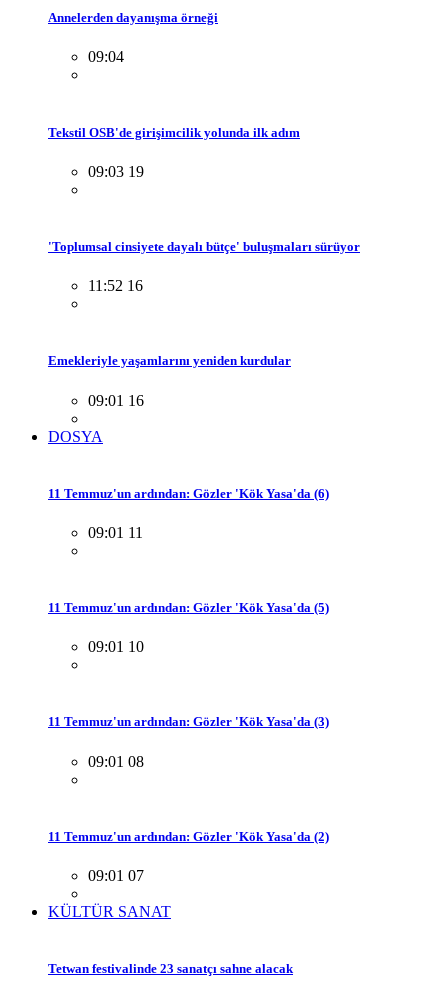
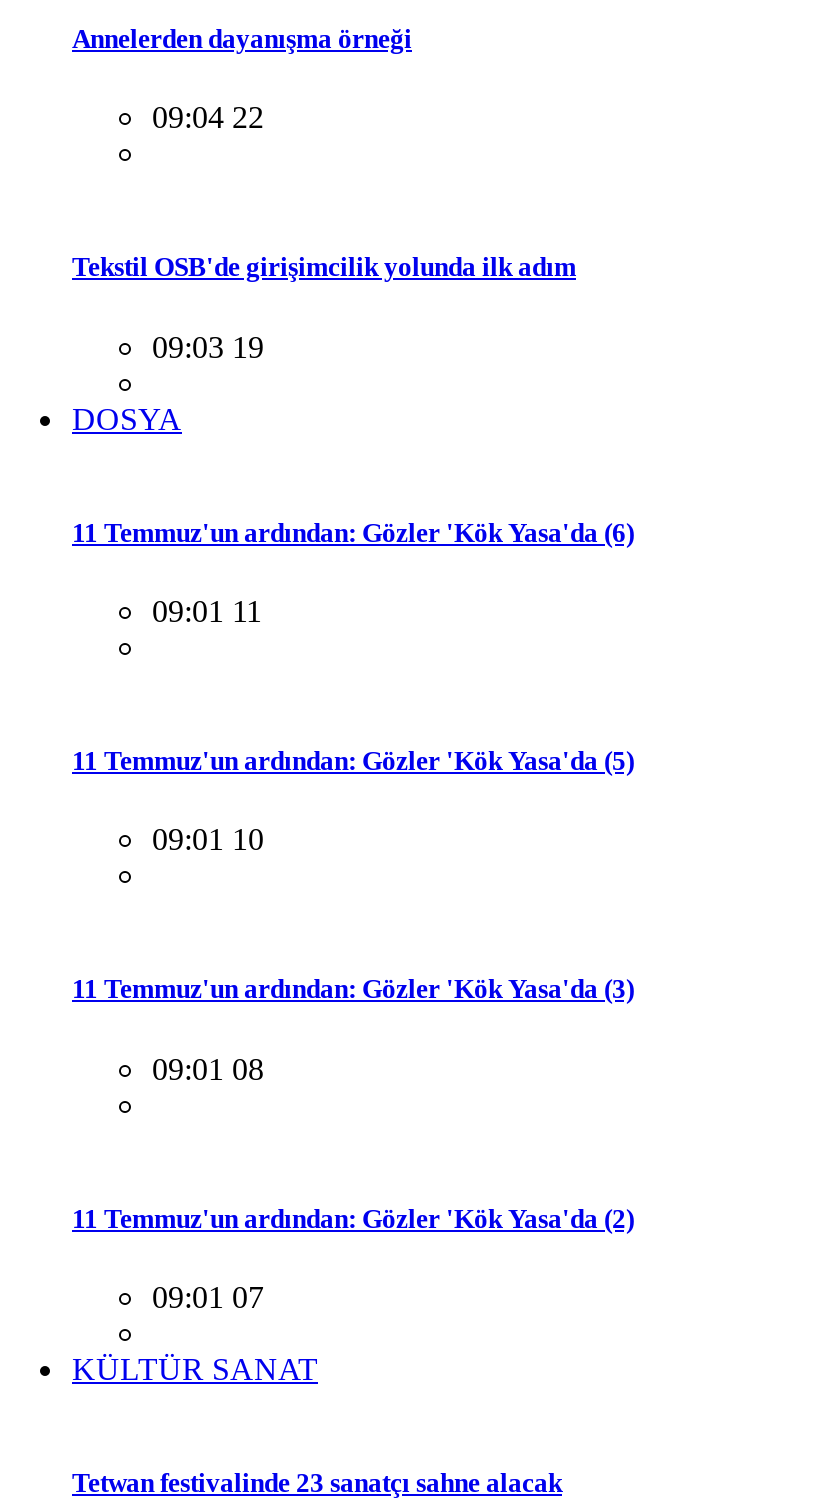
- 09:04
+ 09:04 22

- 'Toplumsal cinsiyete dayalı bütçe' buluşmaları sürüyor
- 11:52 16

- Emekleriyle yaşamlarını yeniden kurdular
- 09:01 16
